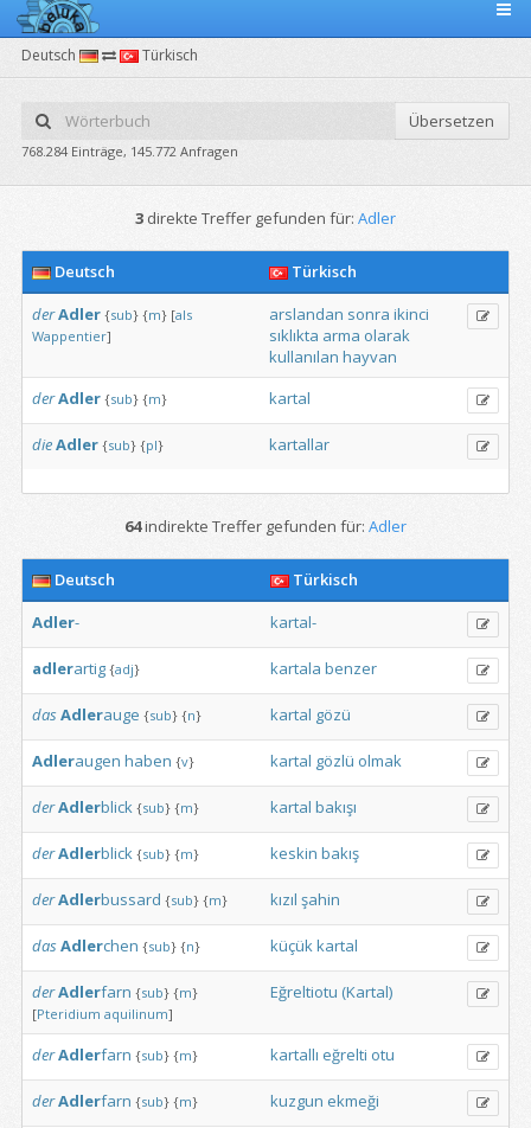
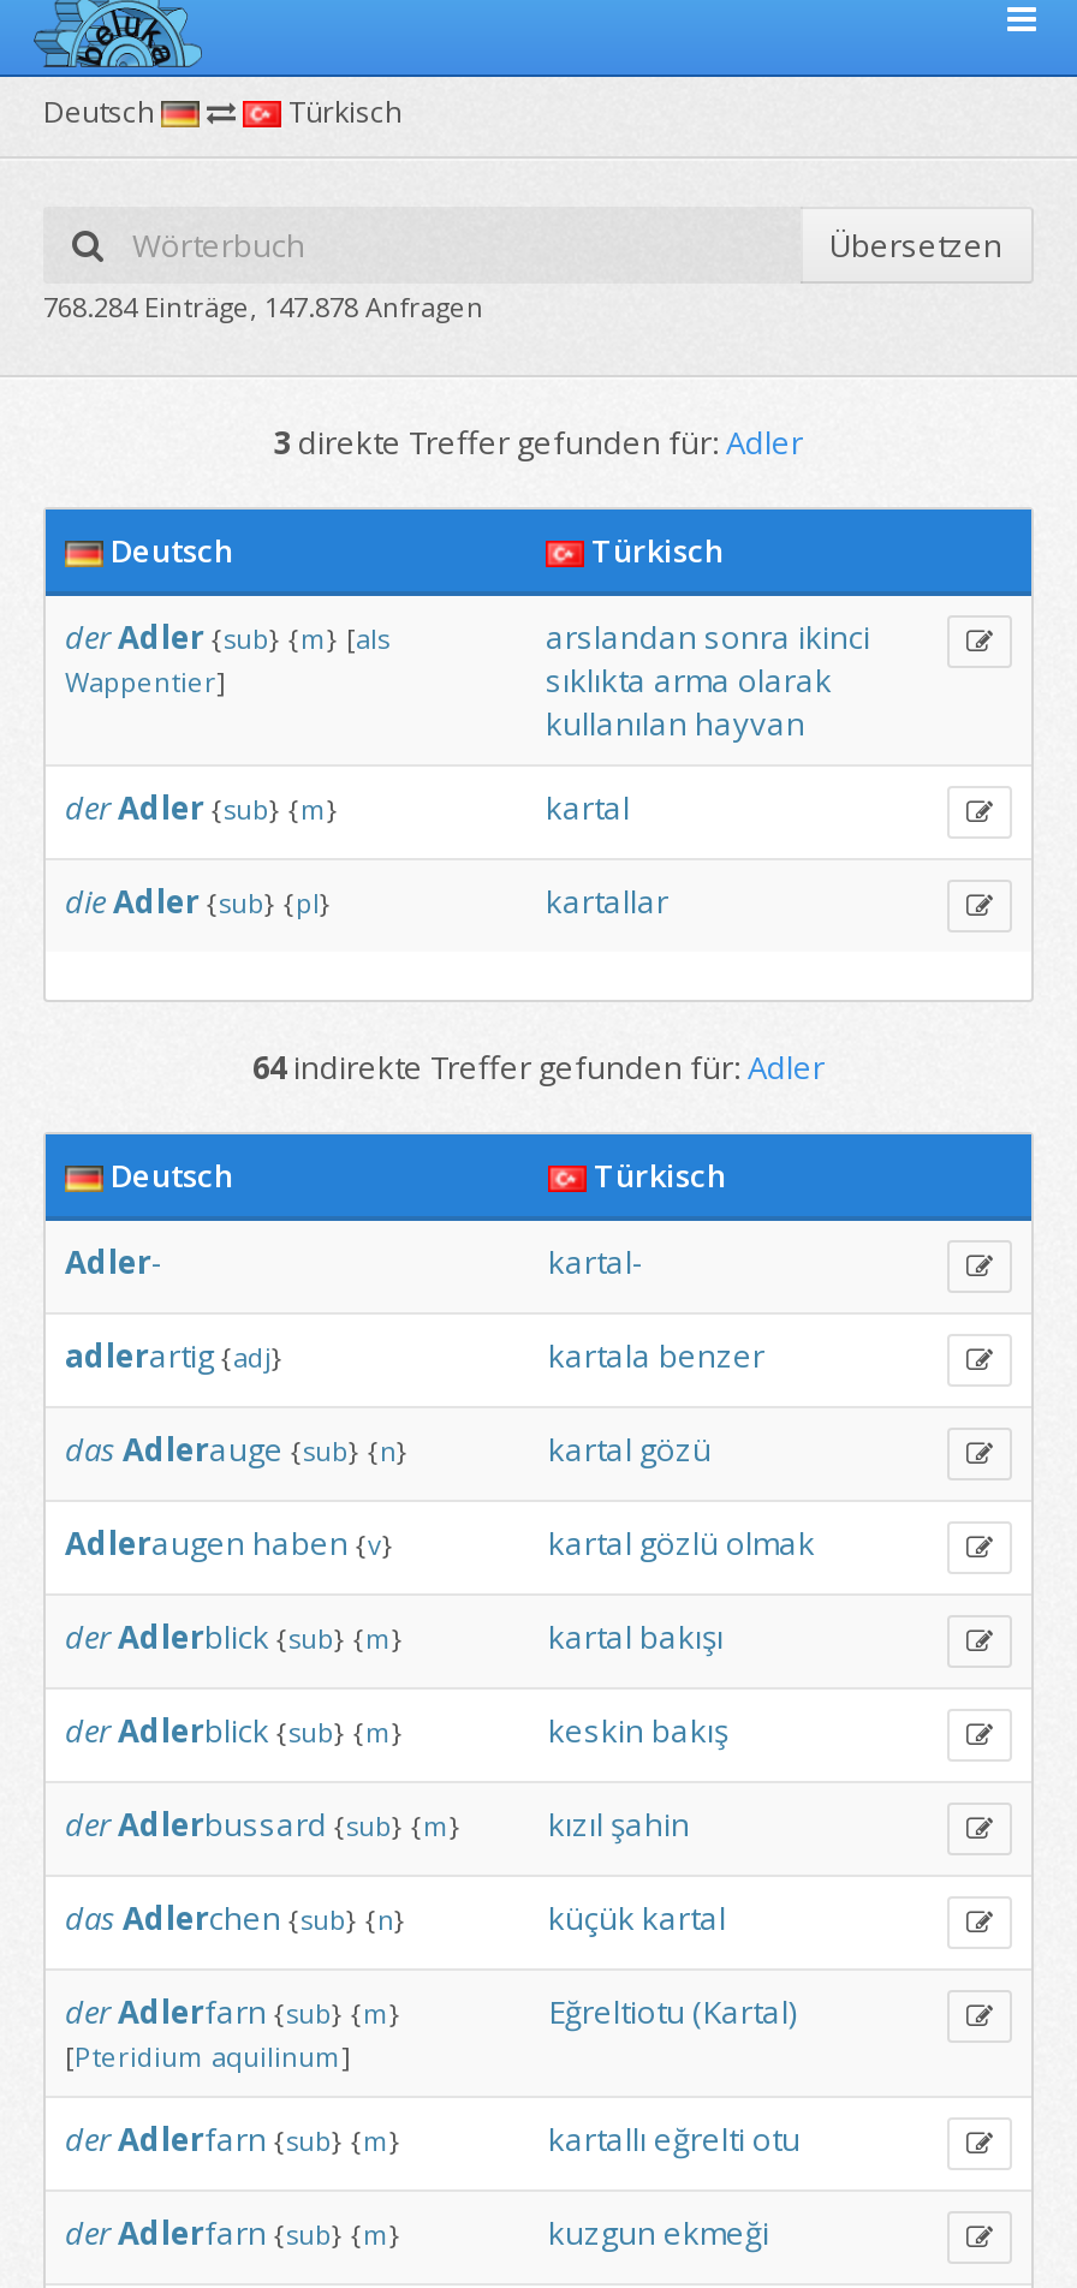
- 768.284 Einträge, 145.772 Anfragen
+ 768.284 Einträge, 147.878 Anfragen
